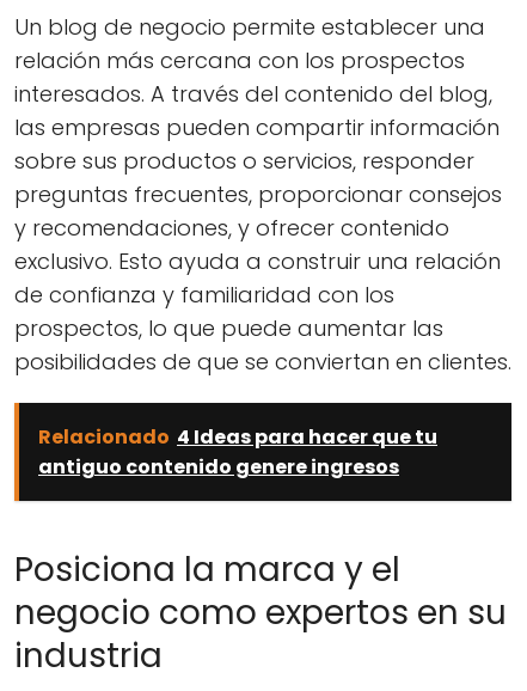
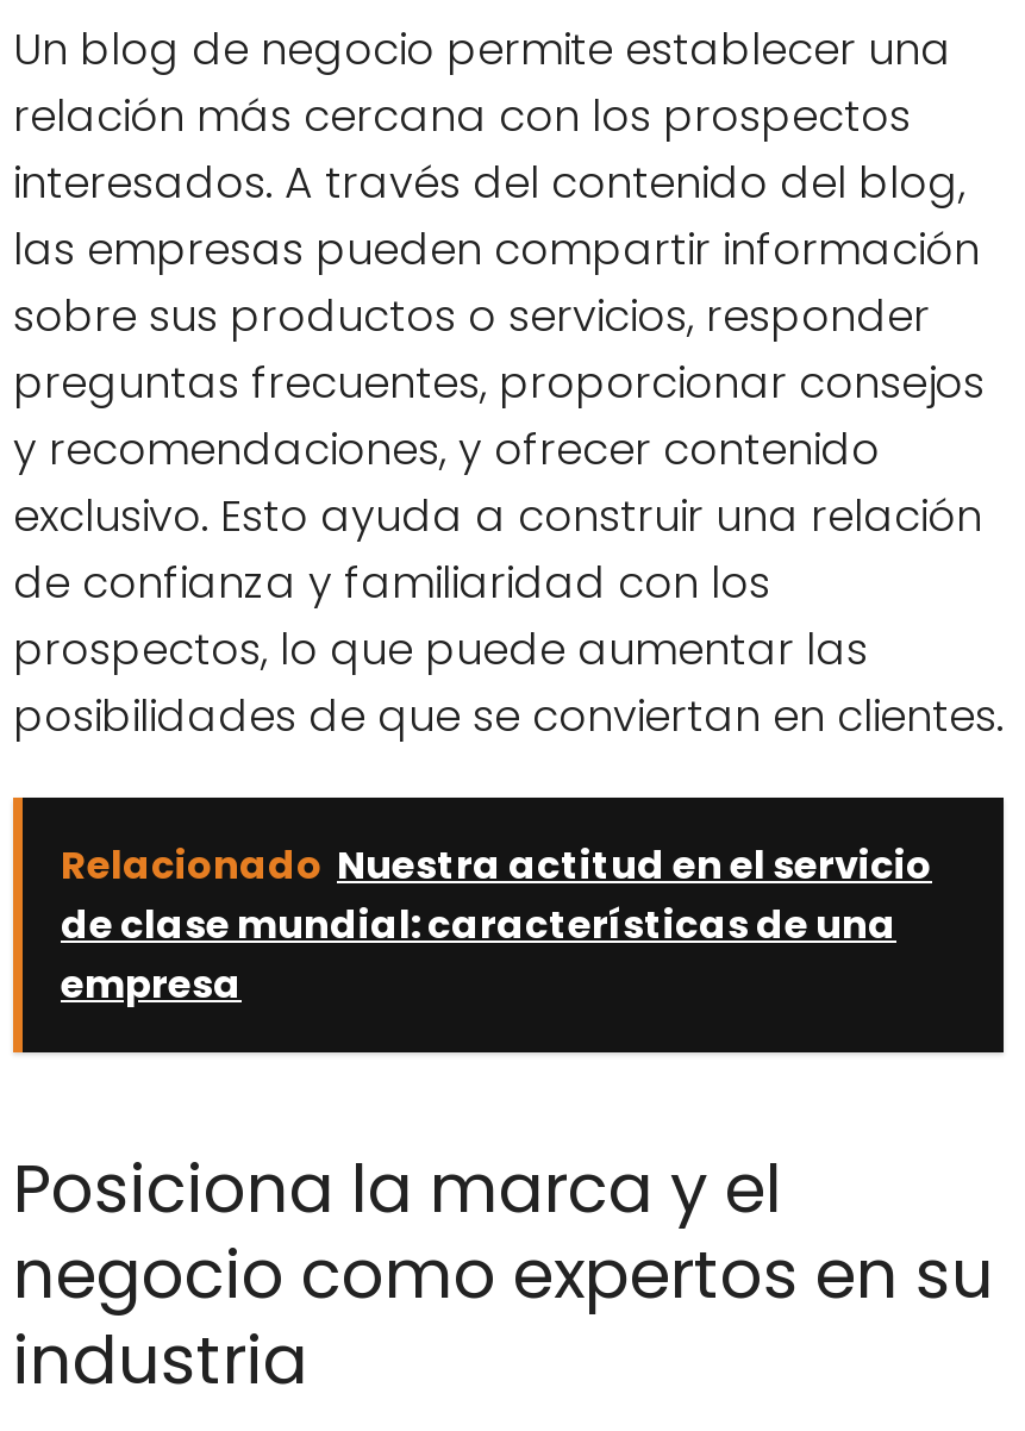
- Relacionado 4 Ideas para hacer que tu
- antiguo contenido genere ingresos
+ Relacionado Nuestra actitud en el servicio
+ de clase mundial: características de una
+ empresa
